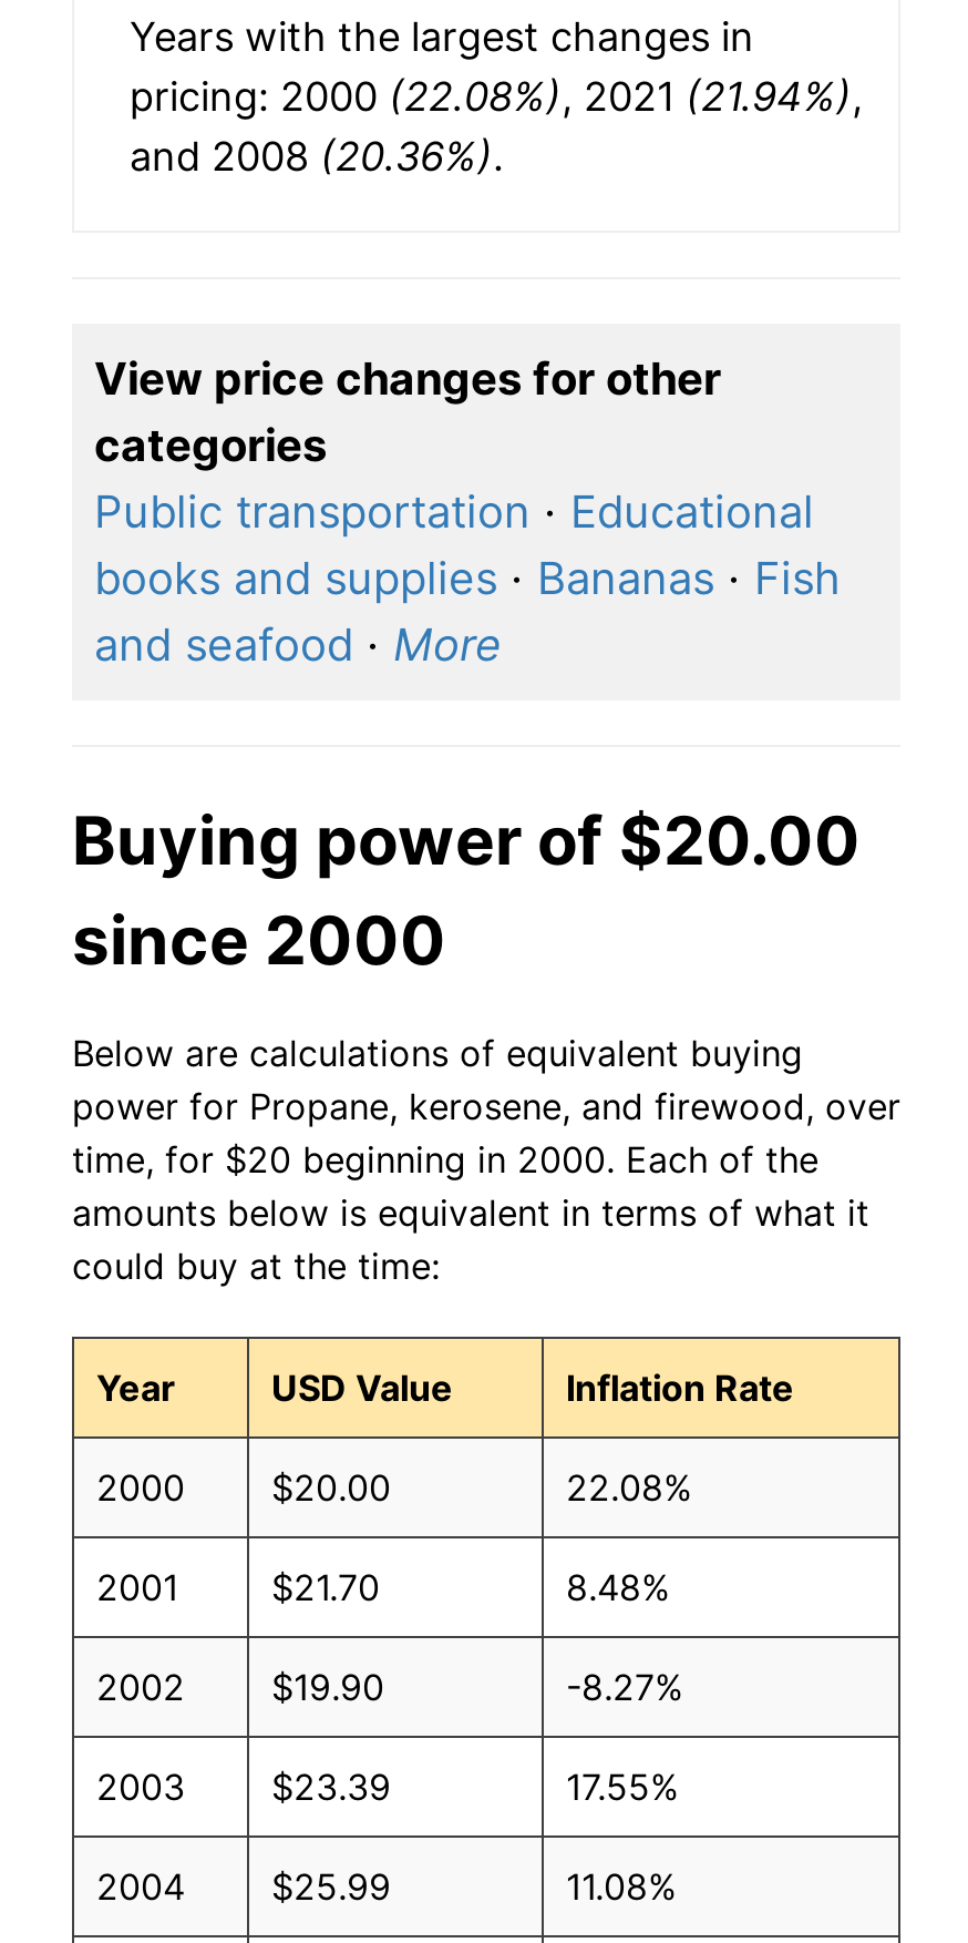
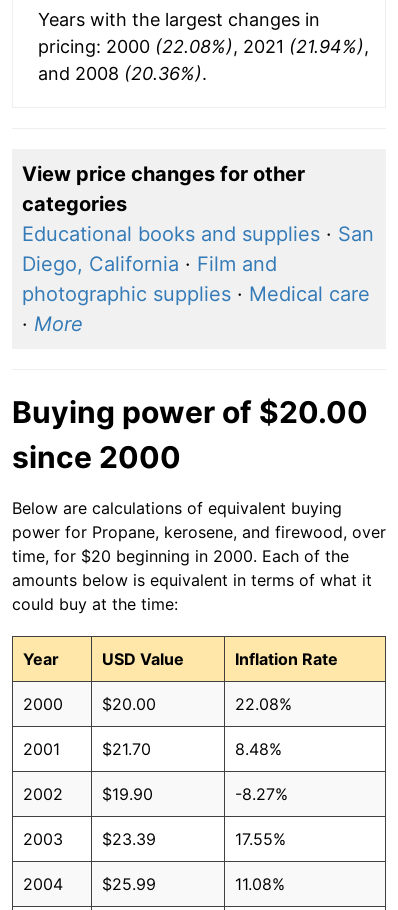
- Public transportation · Educational
- books and supplies · Bananas · Fish
- and seafood · More
+ Educational books and supplies · San
+ Diego, California · Film and
+ photographic supplies · Medical care
+ · More
